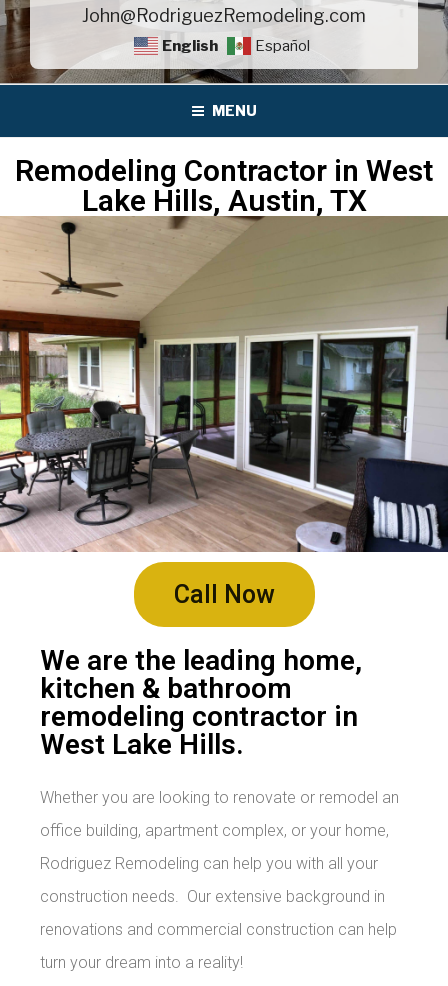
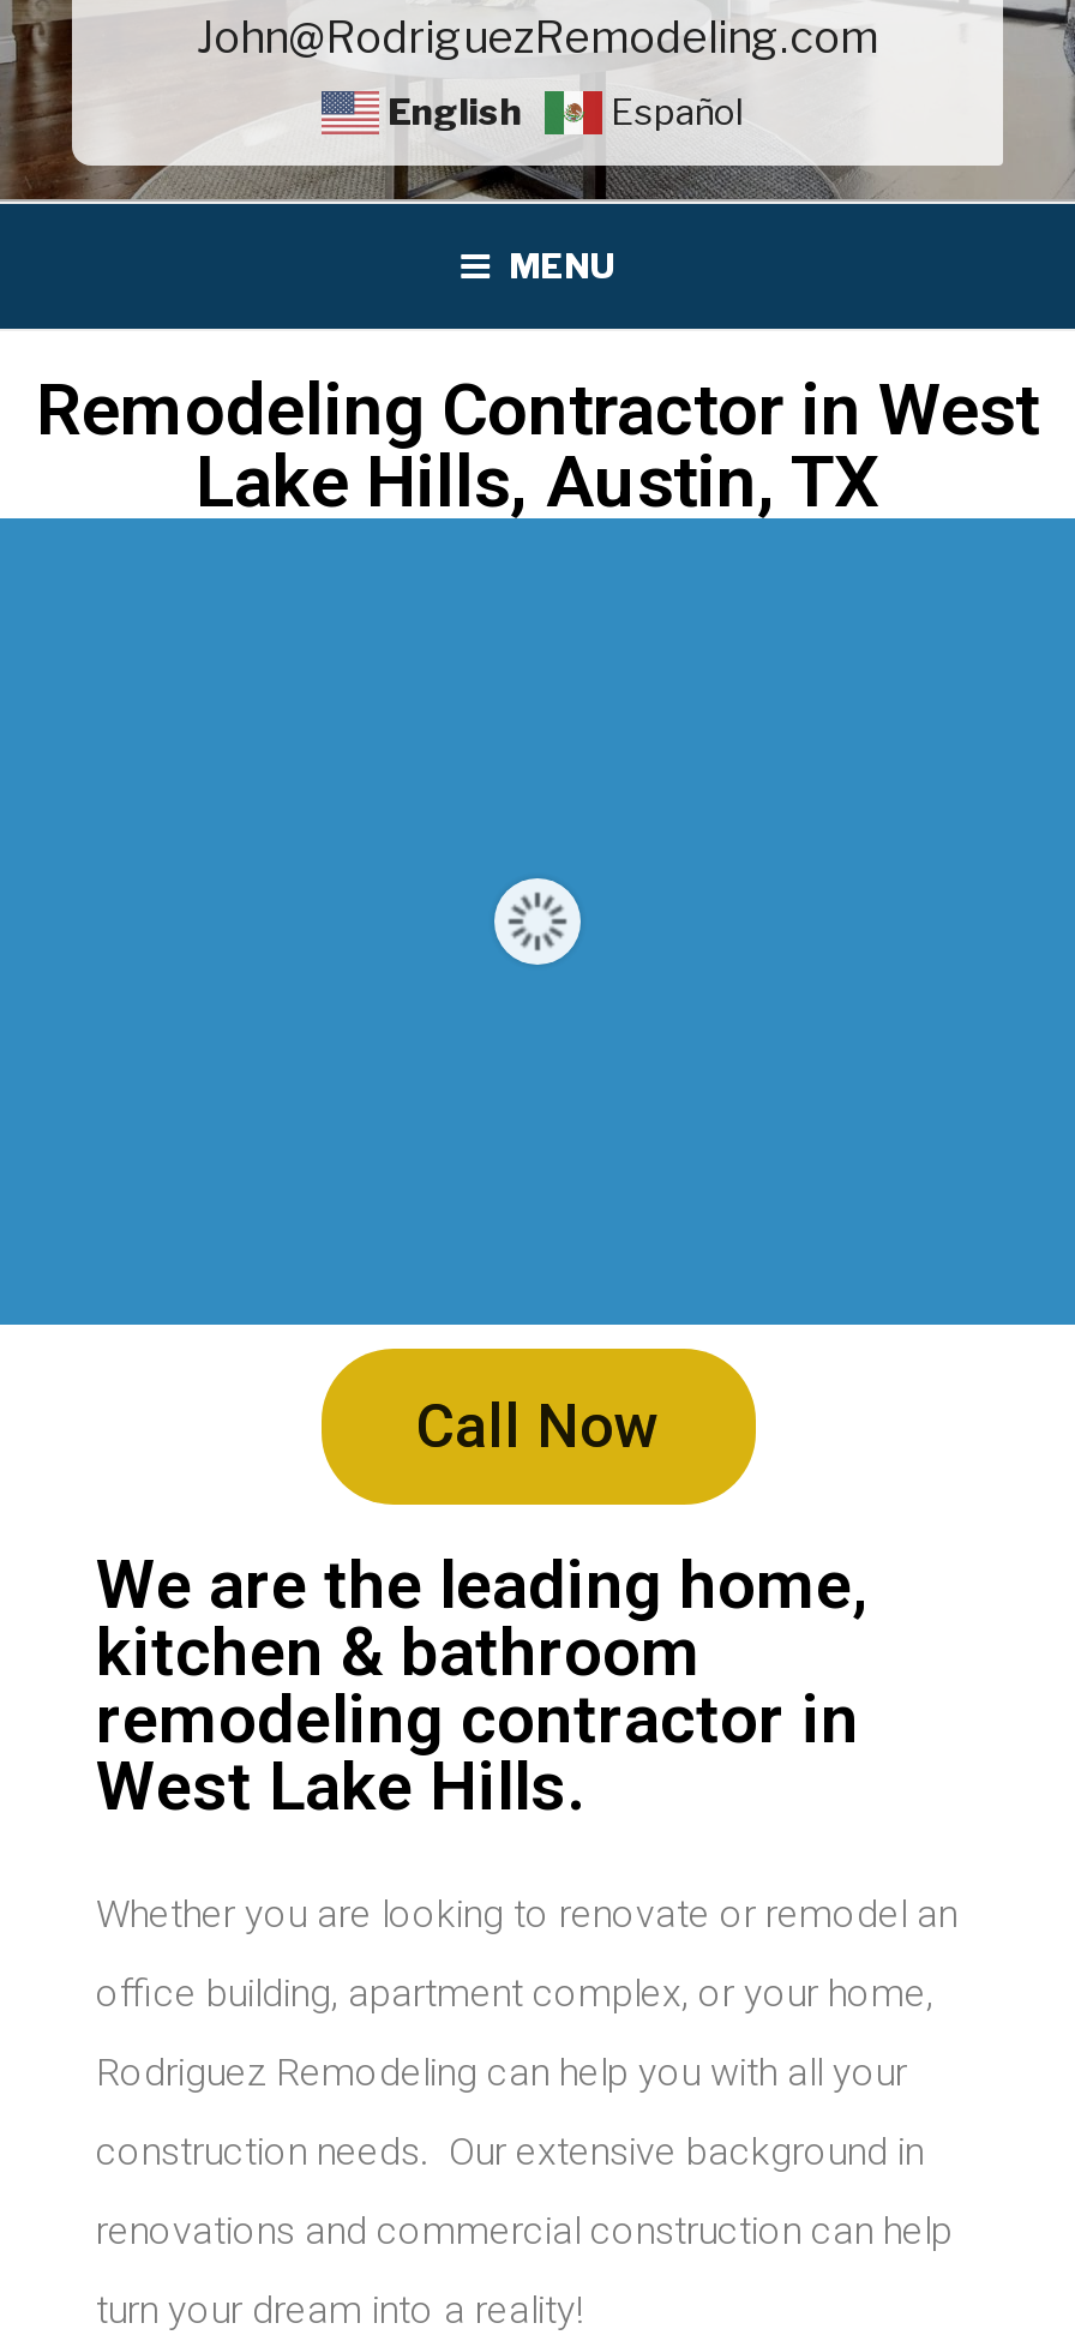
- [image]
